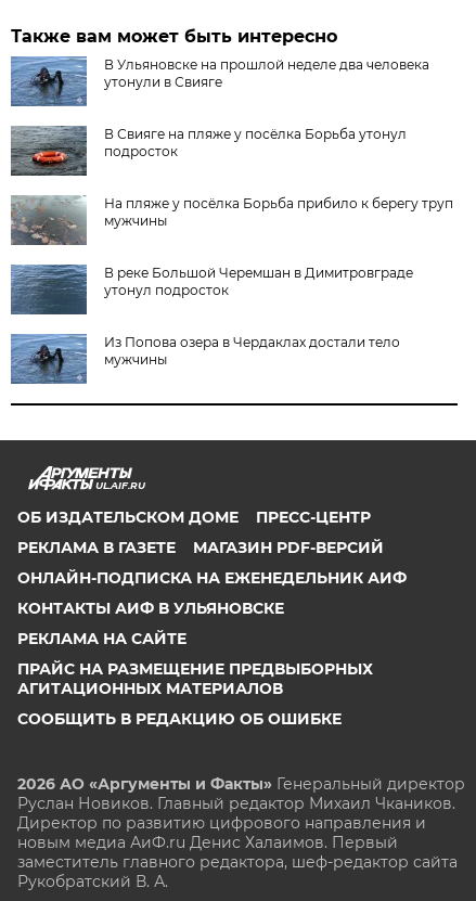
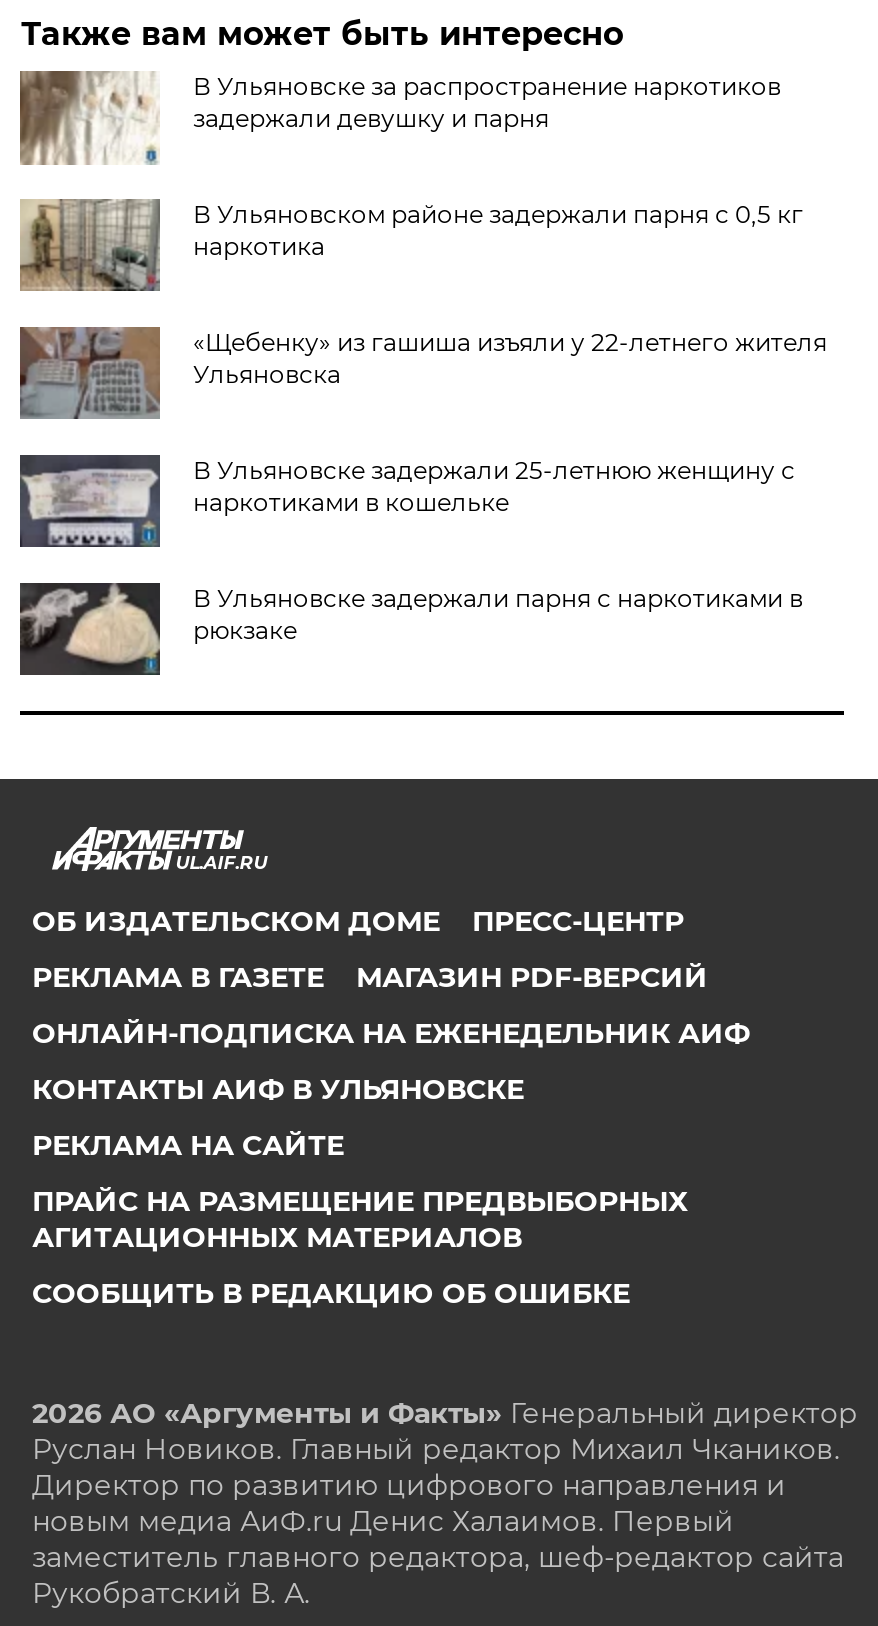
- [image]
- В Ульяновске на прошлой неделе два человека
- утонули в Свияге
+ [image]
+ В Ульяновске за распространение наркотиков
+ задержали девушку и парня

- [image]
- В Свияге на пляже у посёлка Борьба утонул
- подросток
+ [image]
+ В Ульяновском районе задержали парня с 0,5 кг
+ наркотика

- [image]
- На пляже у посёлка Борьба прибило к берегу труп
- мужчины
+ [image]
+ «Щебенку» из гашиша изъяли у 22-летнего жителя
+ Ульяновска

- [image]
- В реке Большой Черемшан в Димитровграде
- утонул подросток
+ [image]
+ В Ульяновске задержали 25-летнюю женщину с
+ наркотиками в кошельке

- [image]
- Из Попова озера в Чердаклах достали тело
- мужчины
+ [image]
+ В Ульяновске задержали парня с наркотиками в
+ рюкзаке
